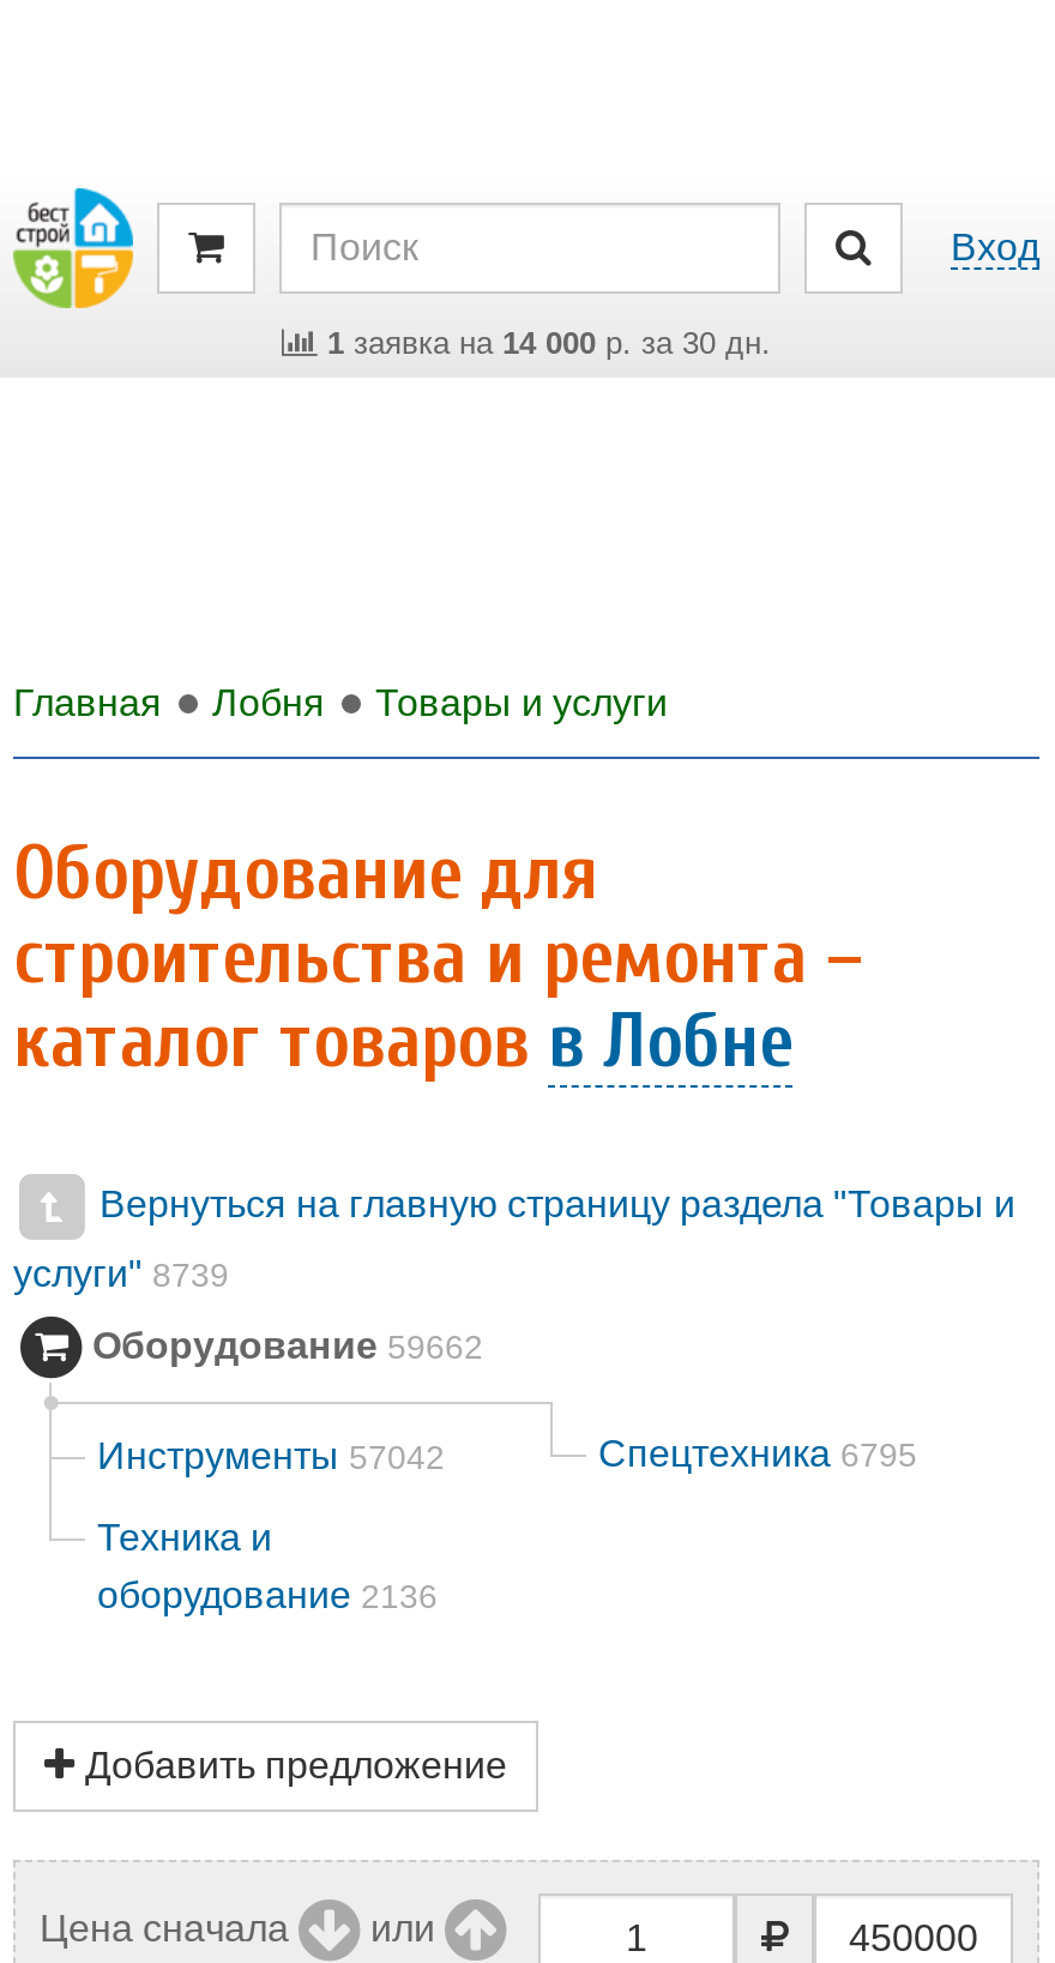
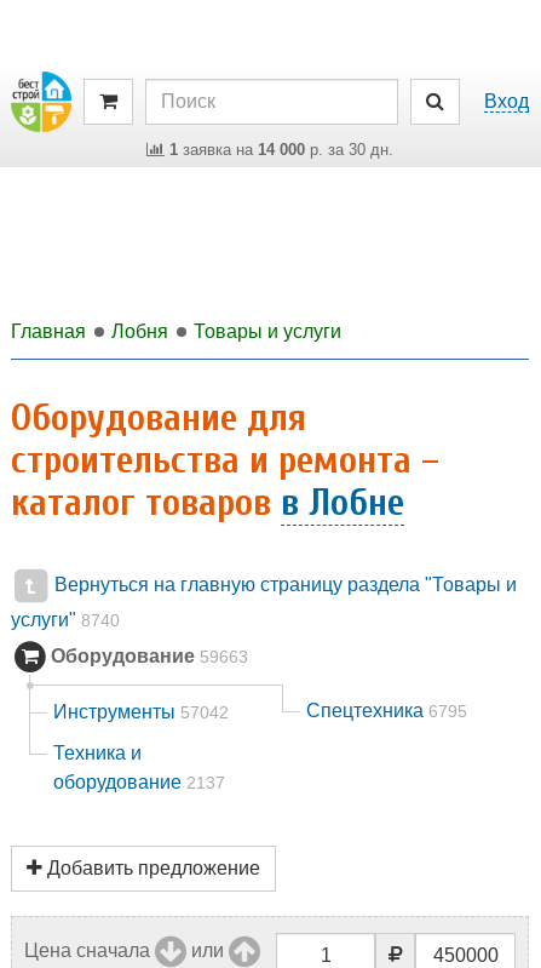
- услуги" 8739
+ услуги" 8740

- Оборудование 59662
+ Оборудование 59663

- оборудование 2136
+ оборудование 2137
